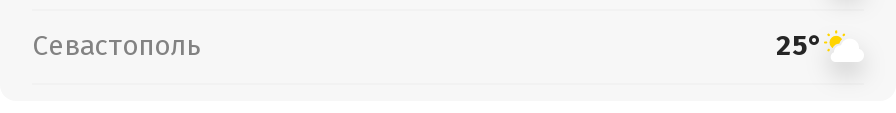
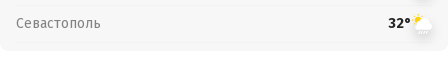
- 25°
+ 32°
